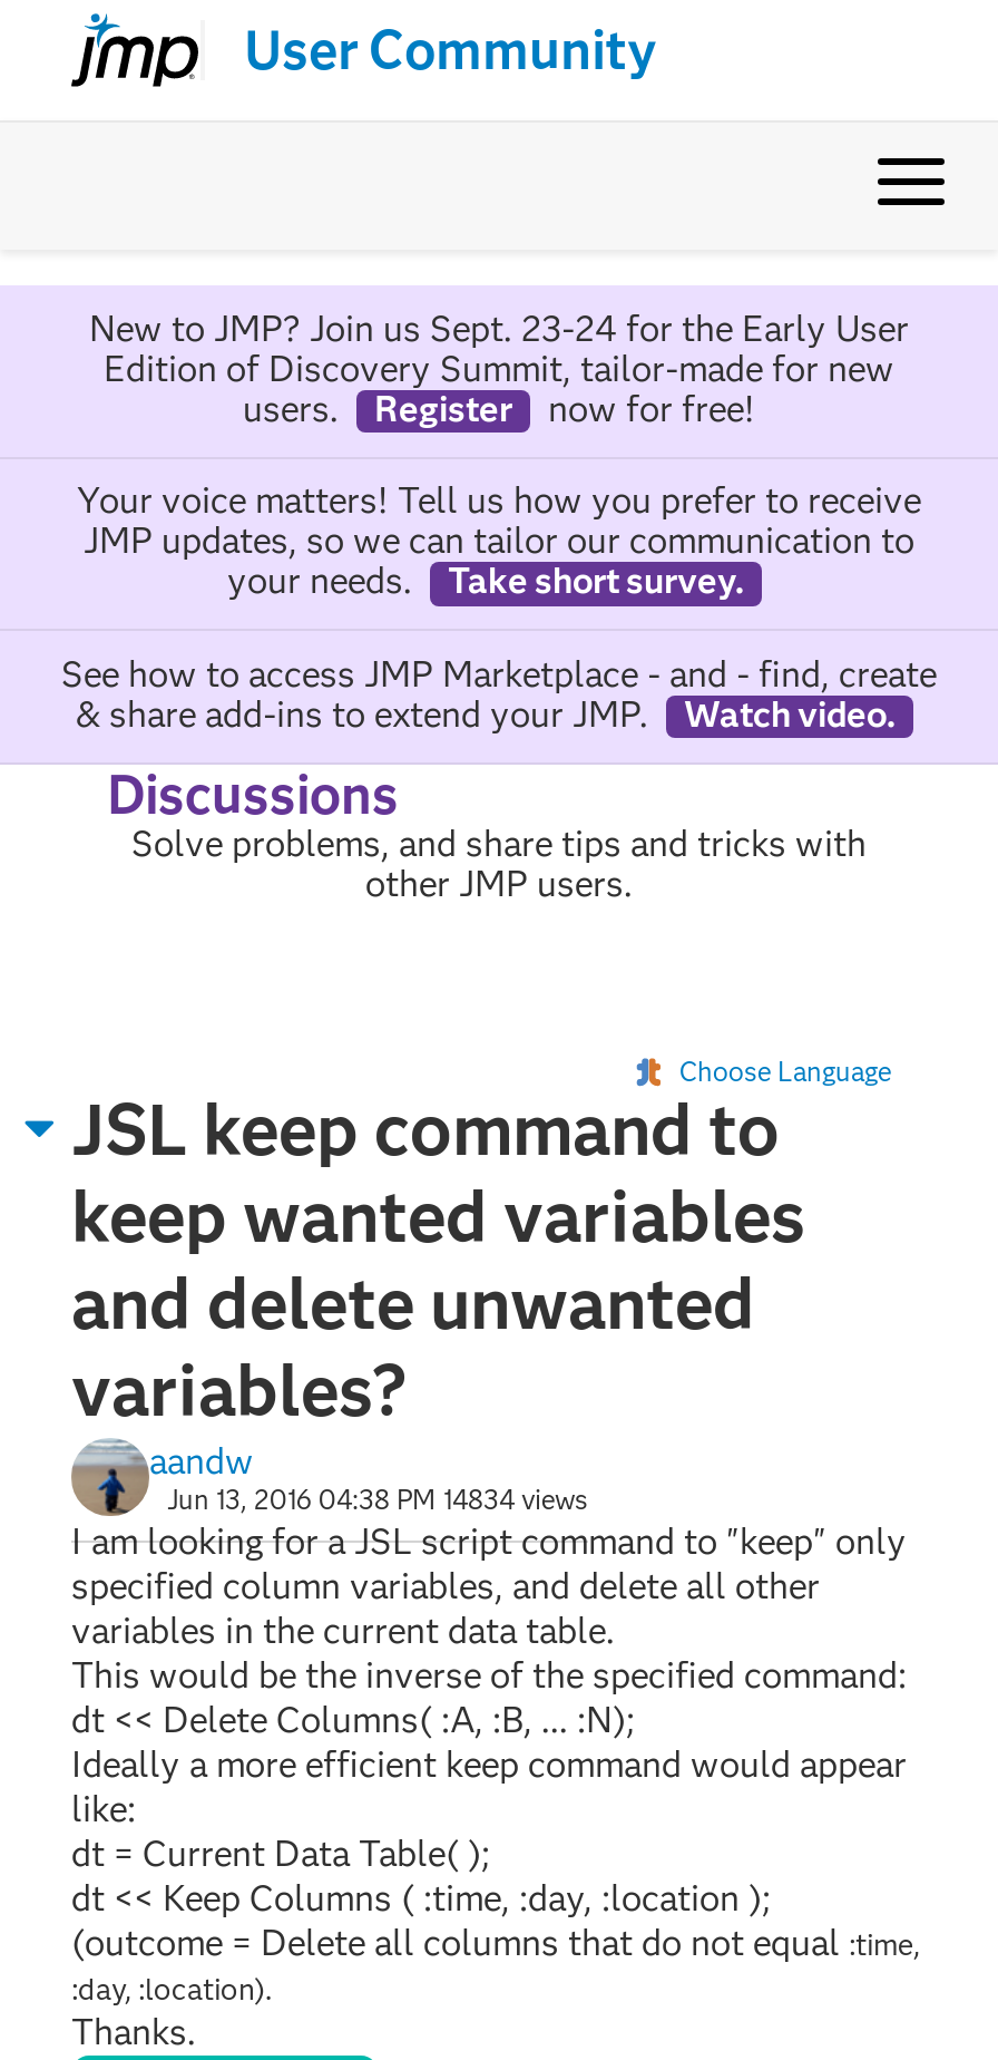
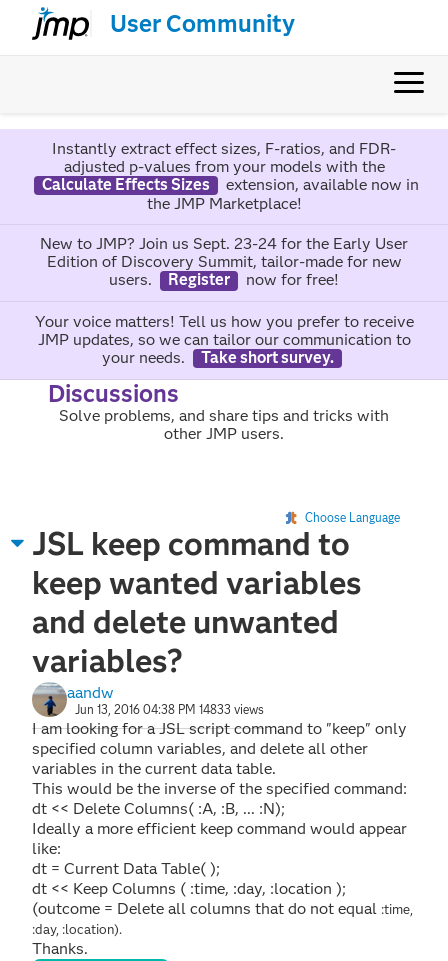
+ Instantly extract effect sizes, F-ratios, and FDR-
+ adjusted p-values from your models with the
+ Calculate Effects Sizes
+ extension, available now in
+ the JMP Marketplace!

moved down: New to JMP? Join us Sept. 23-24 for the Early User | Edition of Discovery Summit, tailor-made for new | users. | ... | your needs. | Take short survey.

- See how to access JMP Marketplace - and - find, create
- & share add-ins to extend your JMP.
- Watch video.

- Jun 13, 2016 04:38 PM 14834 views
+ Jun 13, 2016 04:38 PM 14833 views
